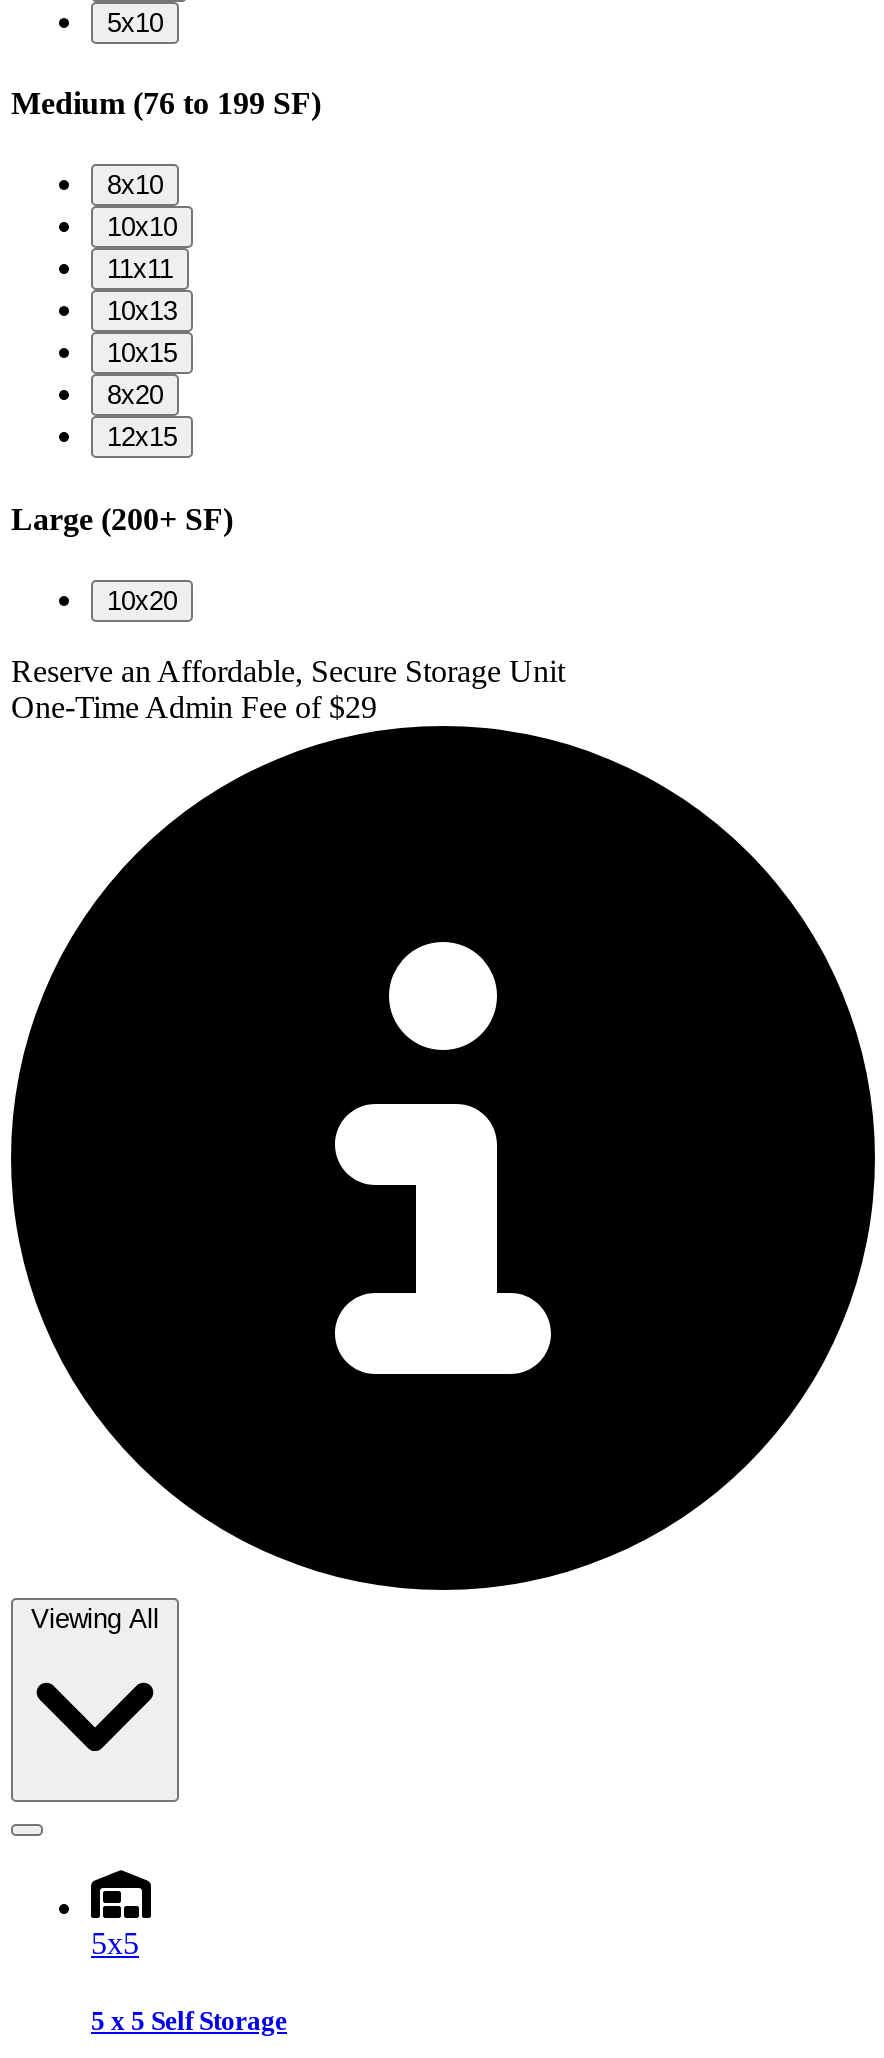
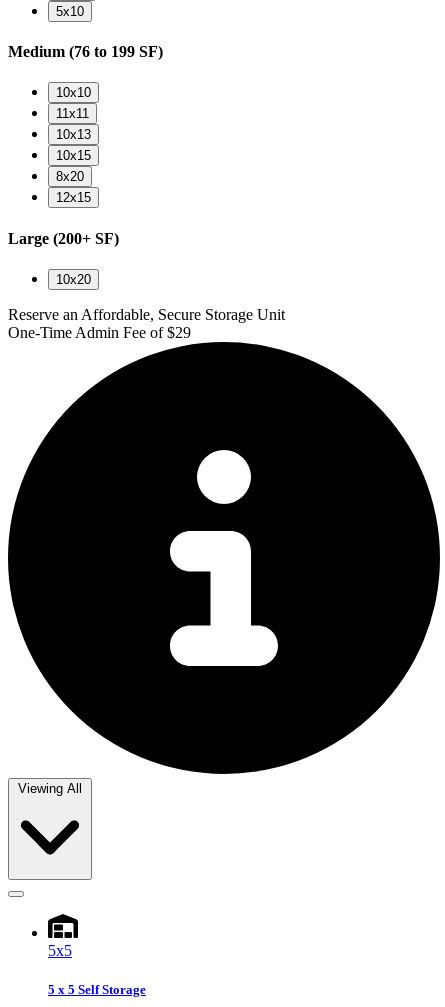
- 8x10
